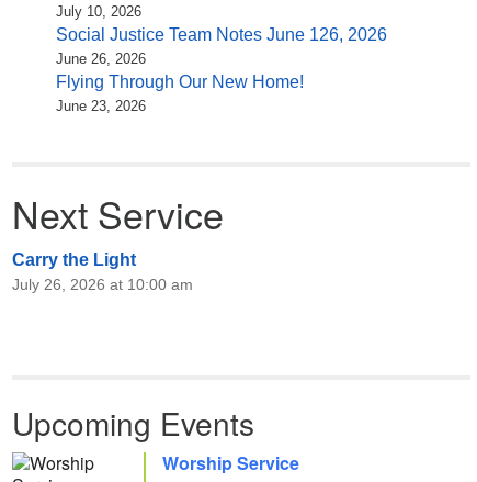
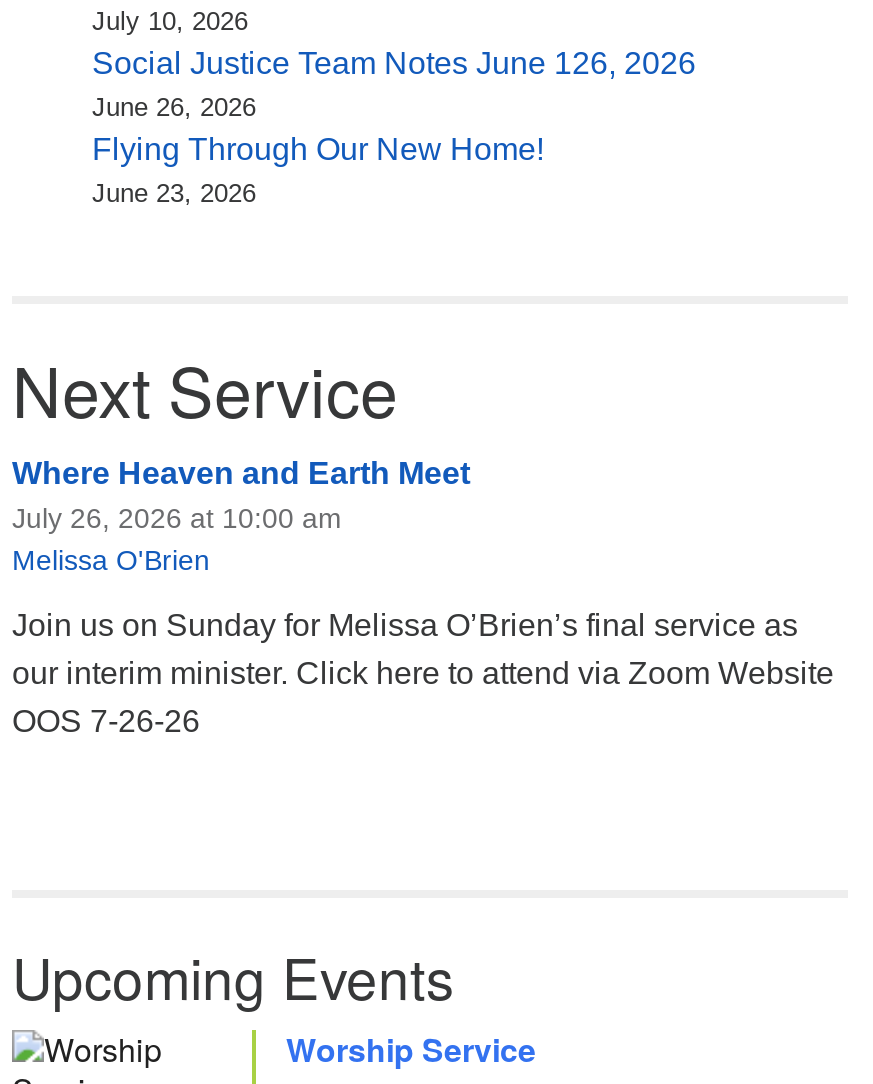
- Carry the Light
+ Where Heaven and Earth Meet

+ Melissa O'Brien
+ Join us on Sunday for Melissa O’Brien’s final service as
+ our interim minister. Click here to attend via Zoom Website
+ OOS 7-26-26
